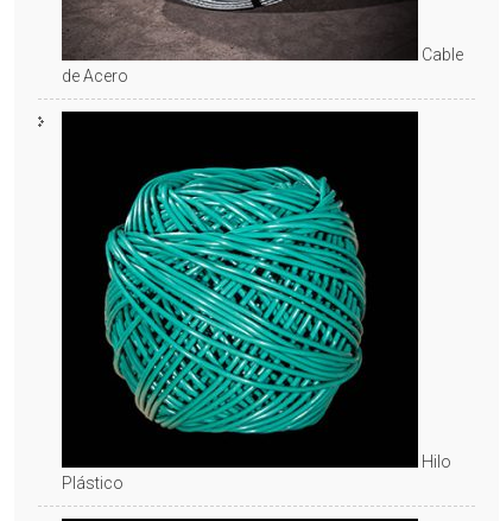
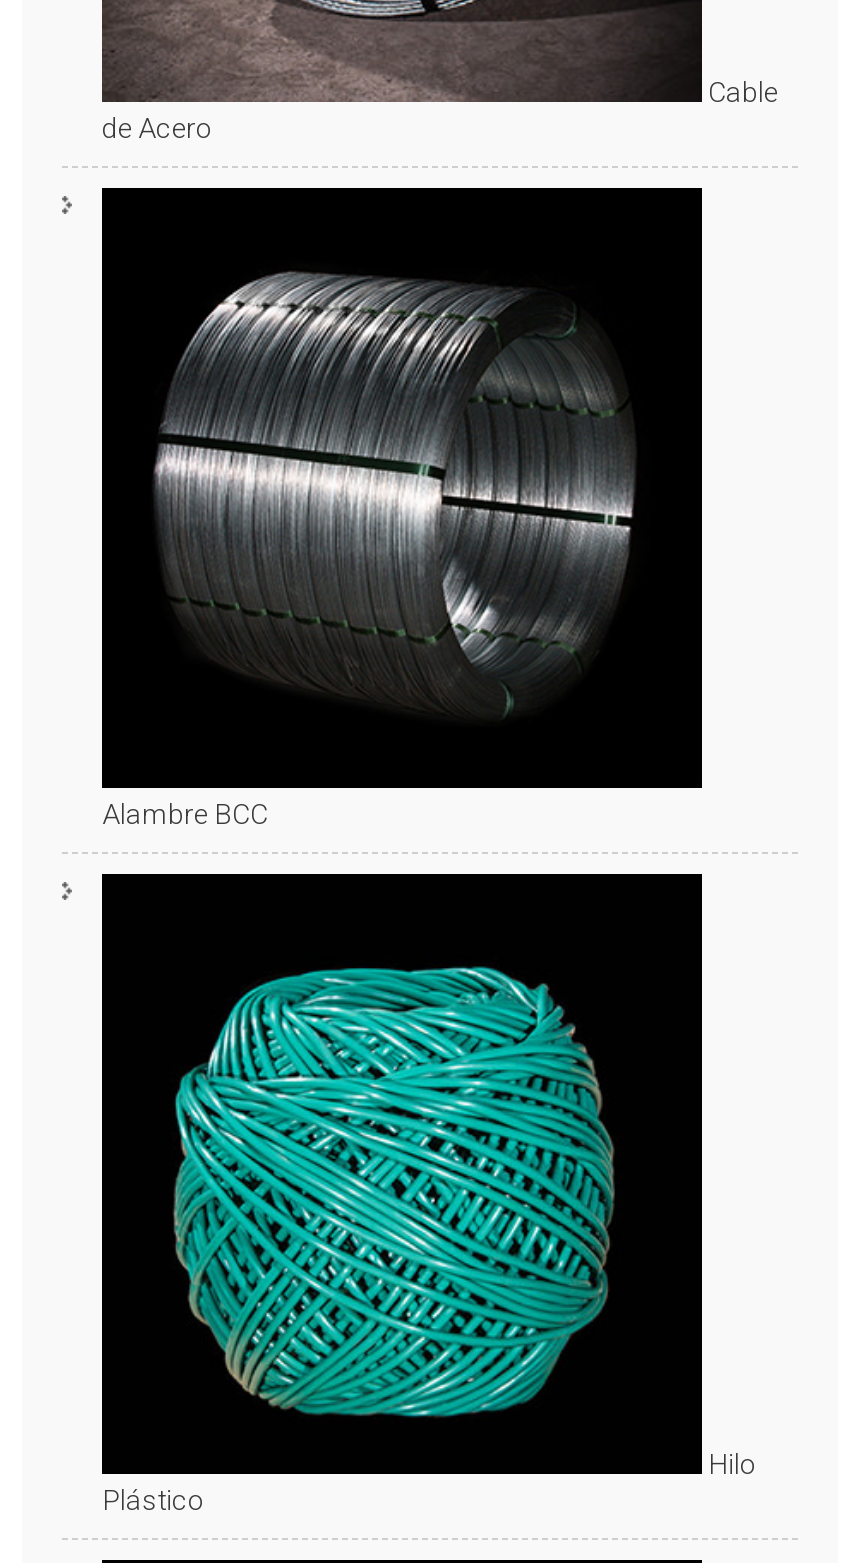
+ [image]
+ Alambre BCC
